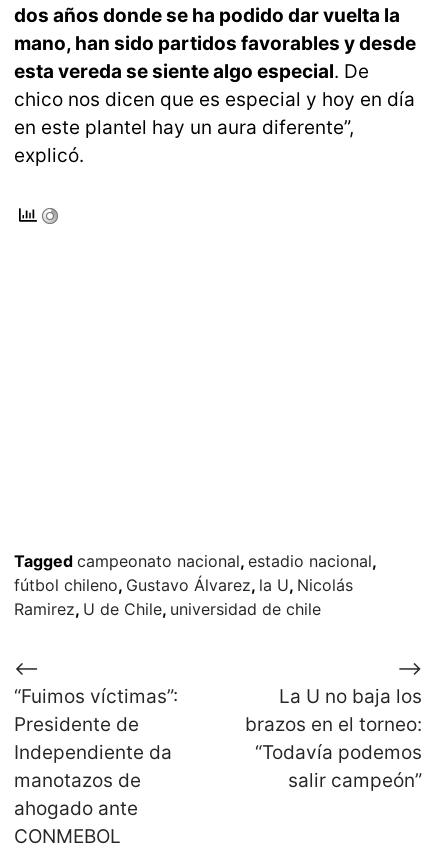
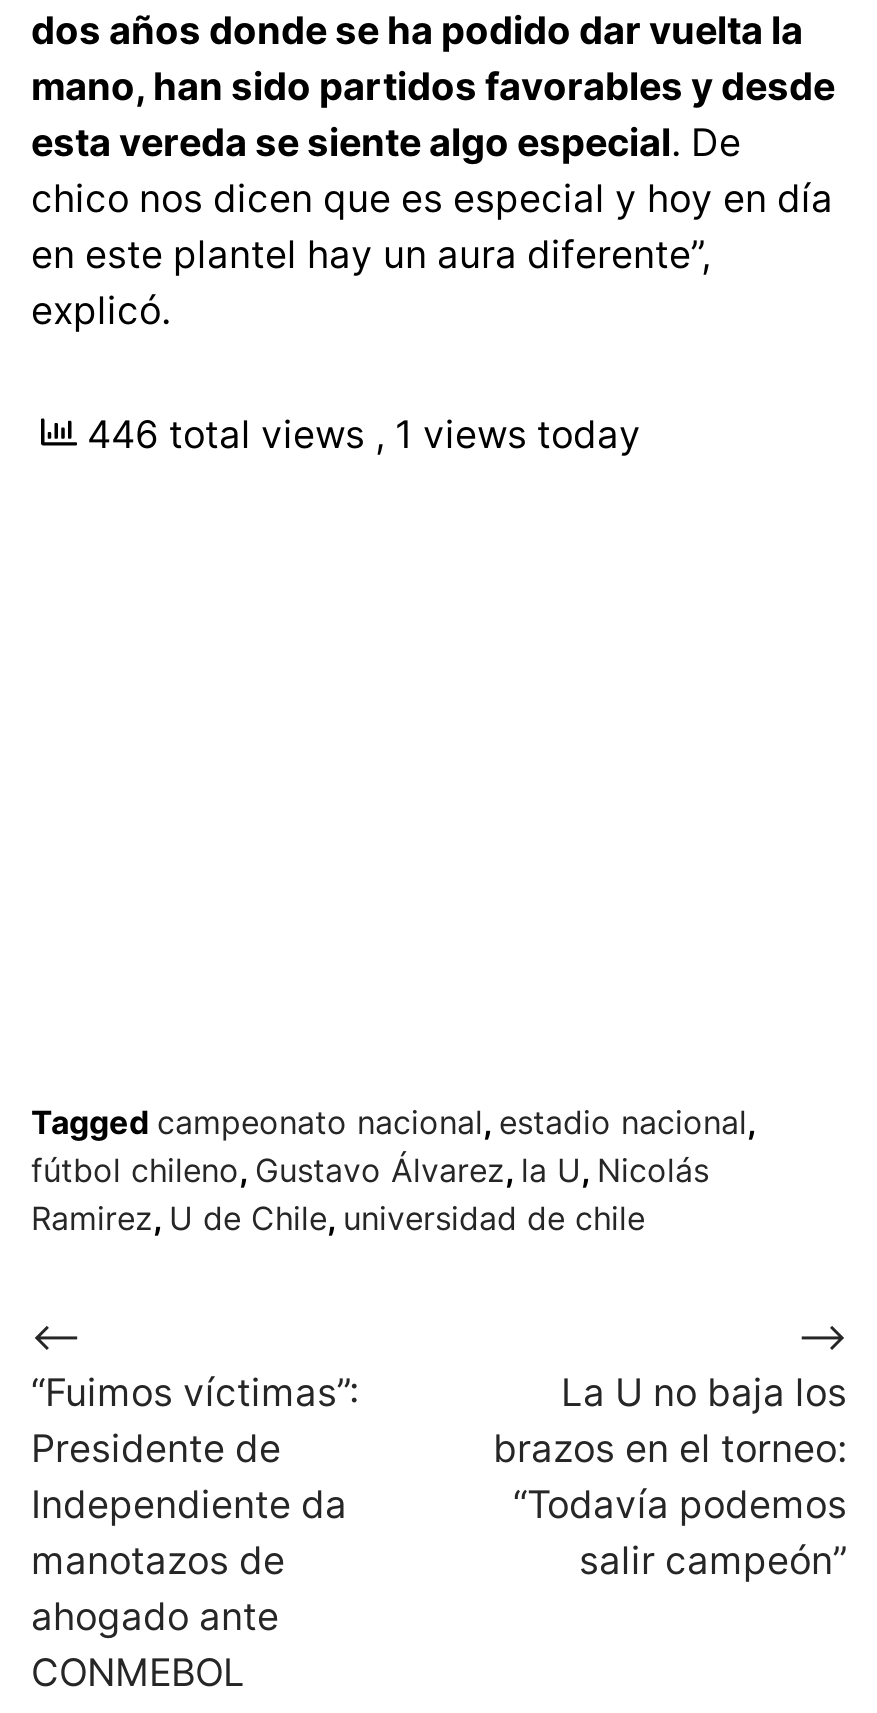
+ 446 total views, 1 views today
